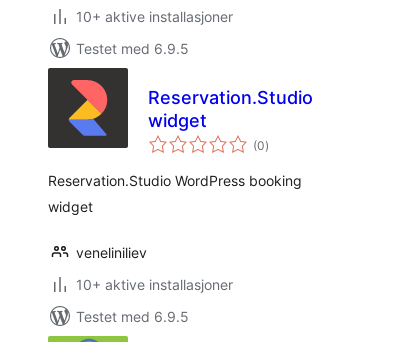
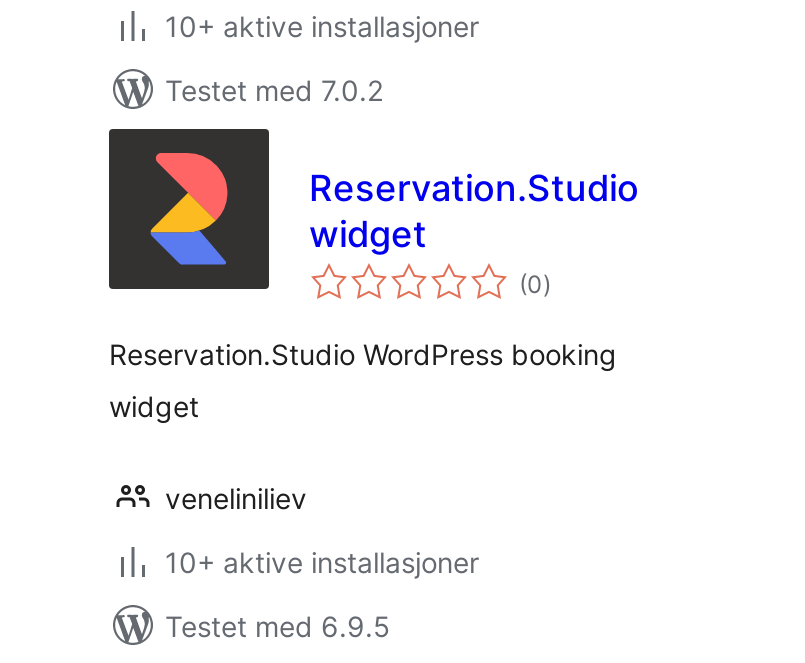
- Testet med 6.9.5
+ Testet med 7.0.2
